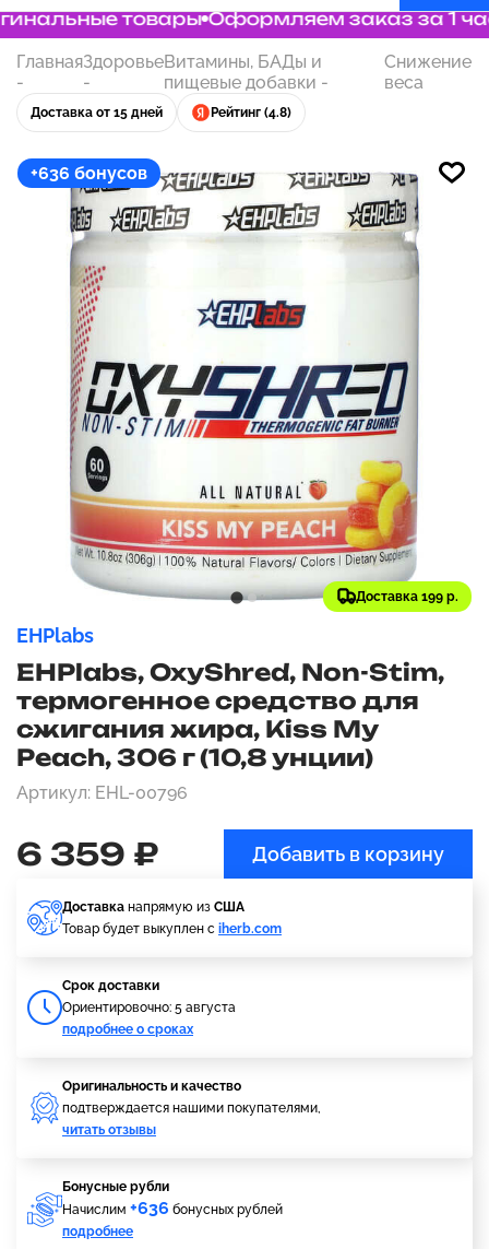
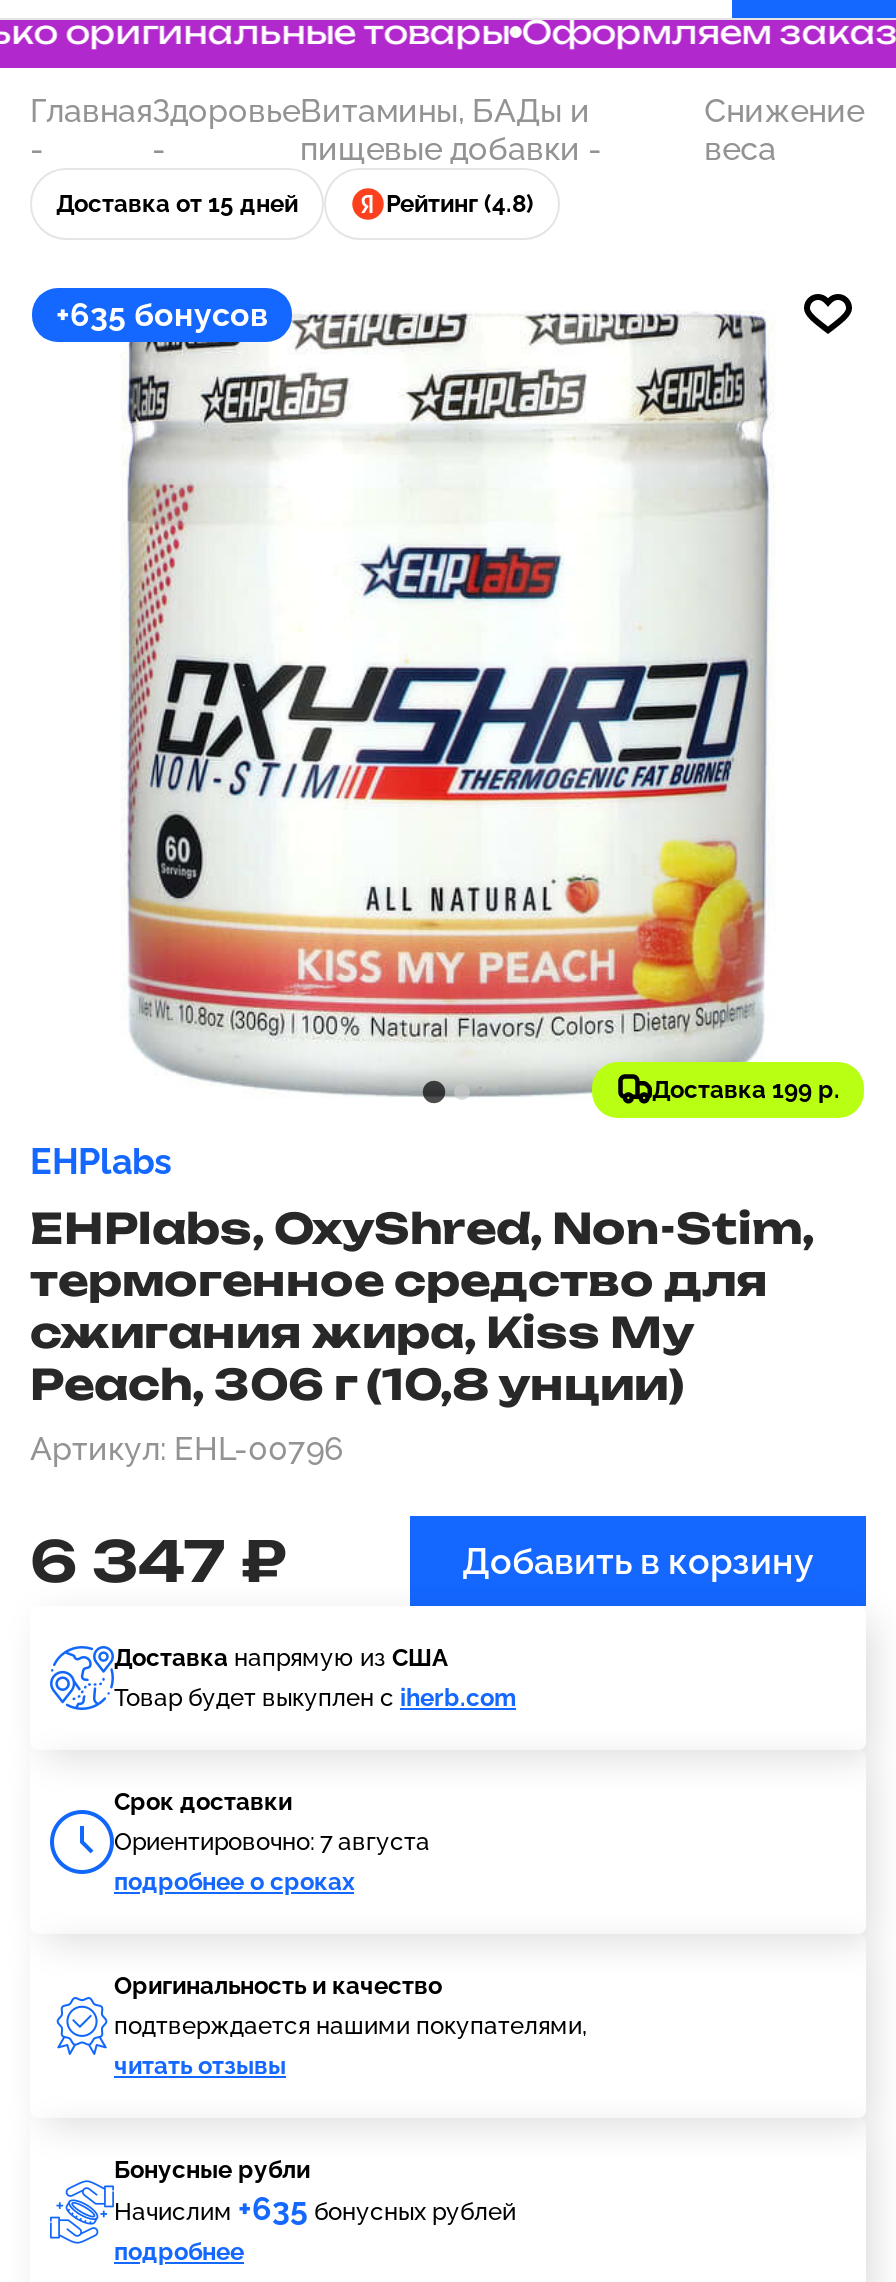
- +636 бонусов
+ +635 бонусов

- 6 359 ₽
+ 6 347 ₽

- Ориентировочно: 5 августа
+ Ориентировочно: 7 августа

- Начислим +636 бонусных рублей
+ Начислим +635 бонусных рублей
